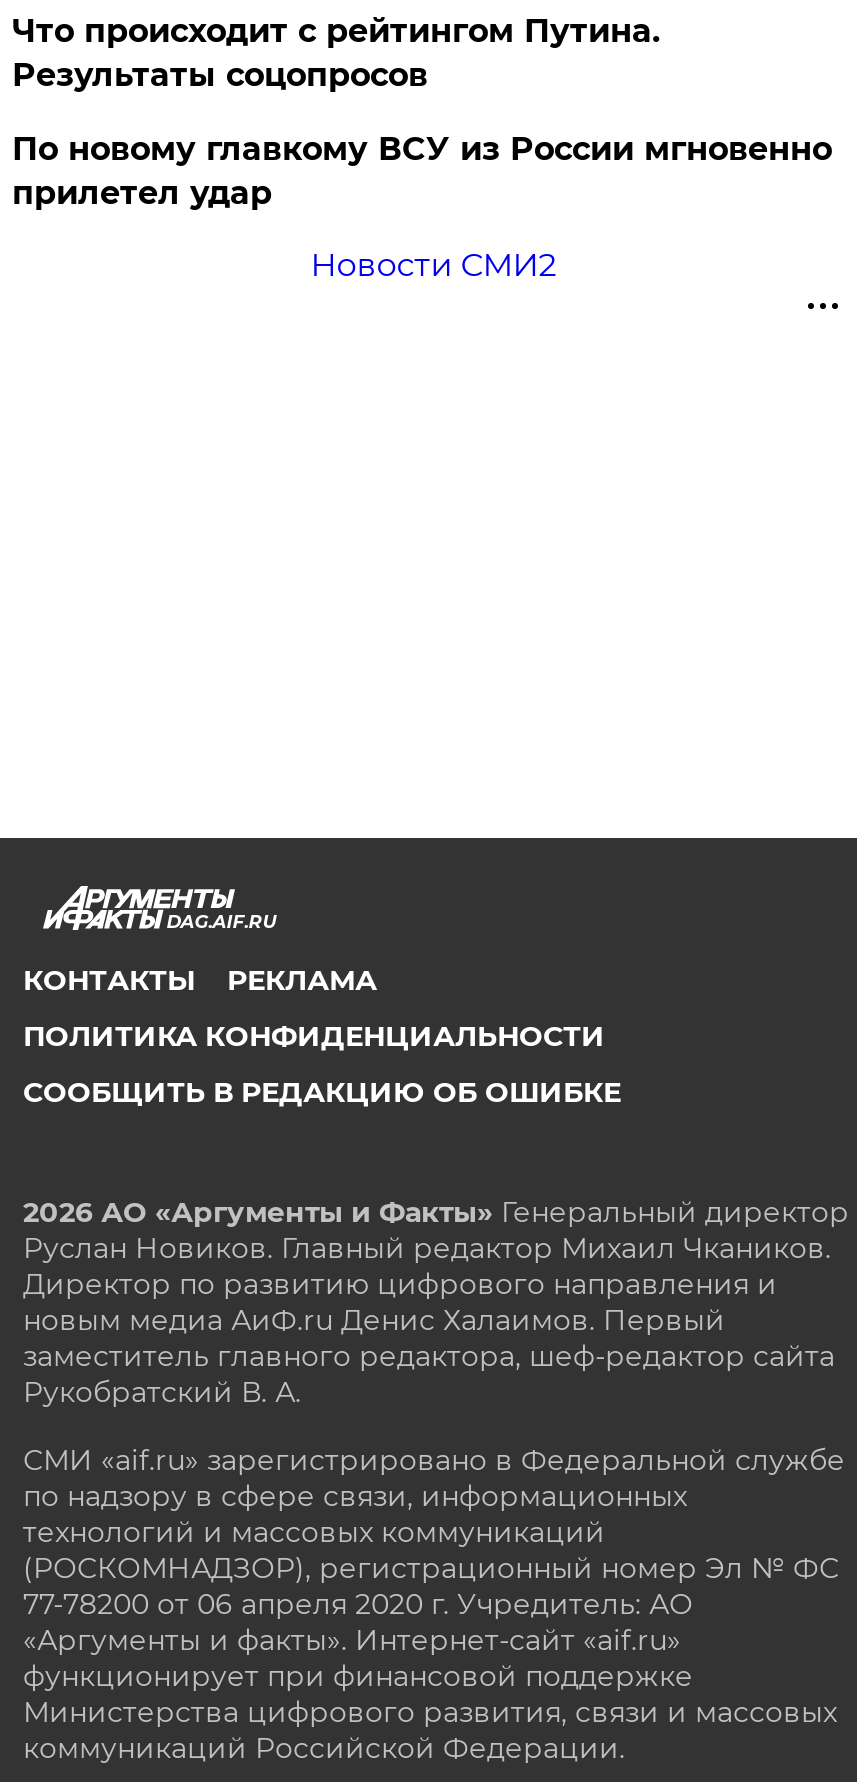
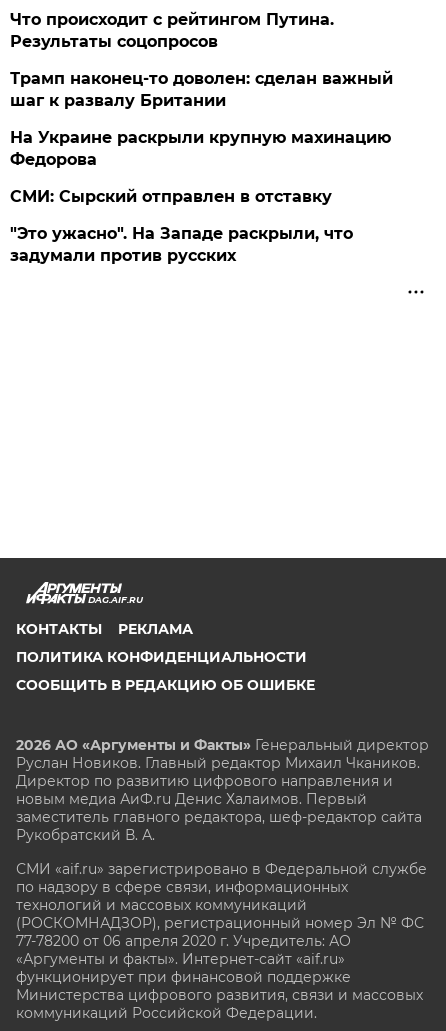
- По новому главкому ВСУ из России мгновенно
- прилетел удар
- Новости СМИ2
+ Трамп наконец-то доволен: сделан важный
+ шаг к развалу Британии
+ На Украине раскрыли крупную махинацию
+ Федорова
+ СМИ: Сырский отправлен в отставку
+ "Это ужасно". На Западе раскрыли, что
+ задумали против русских
